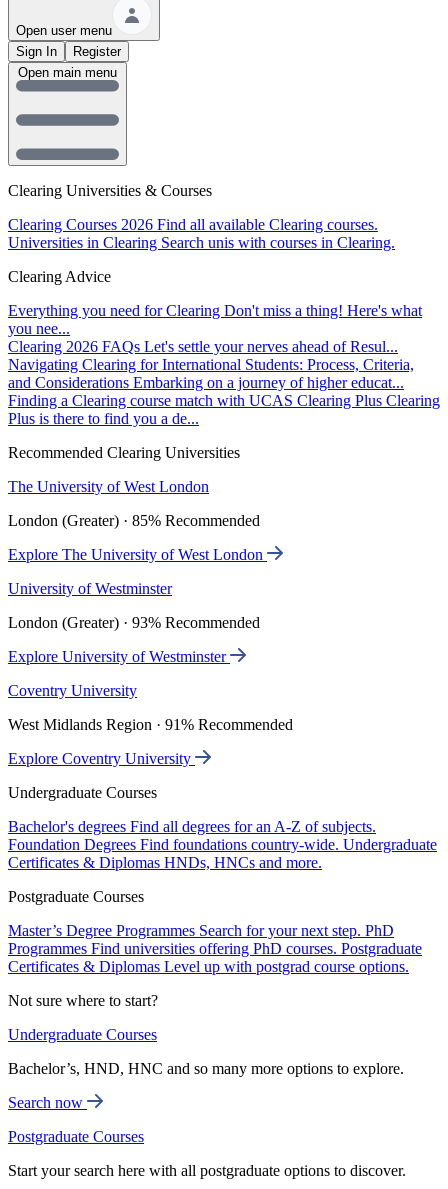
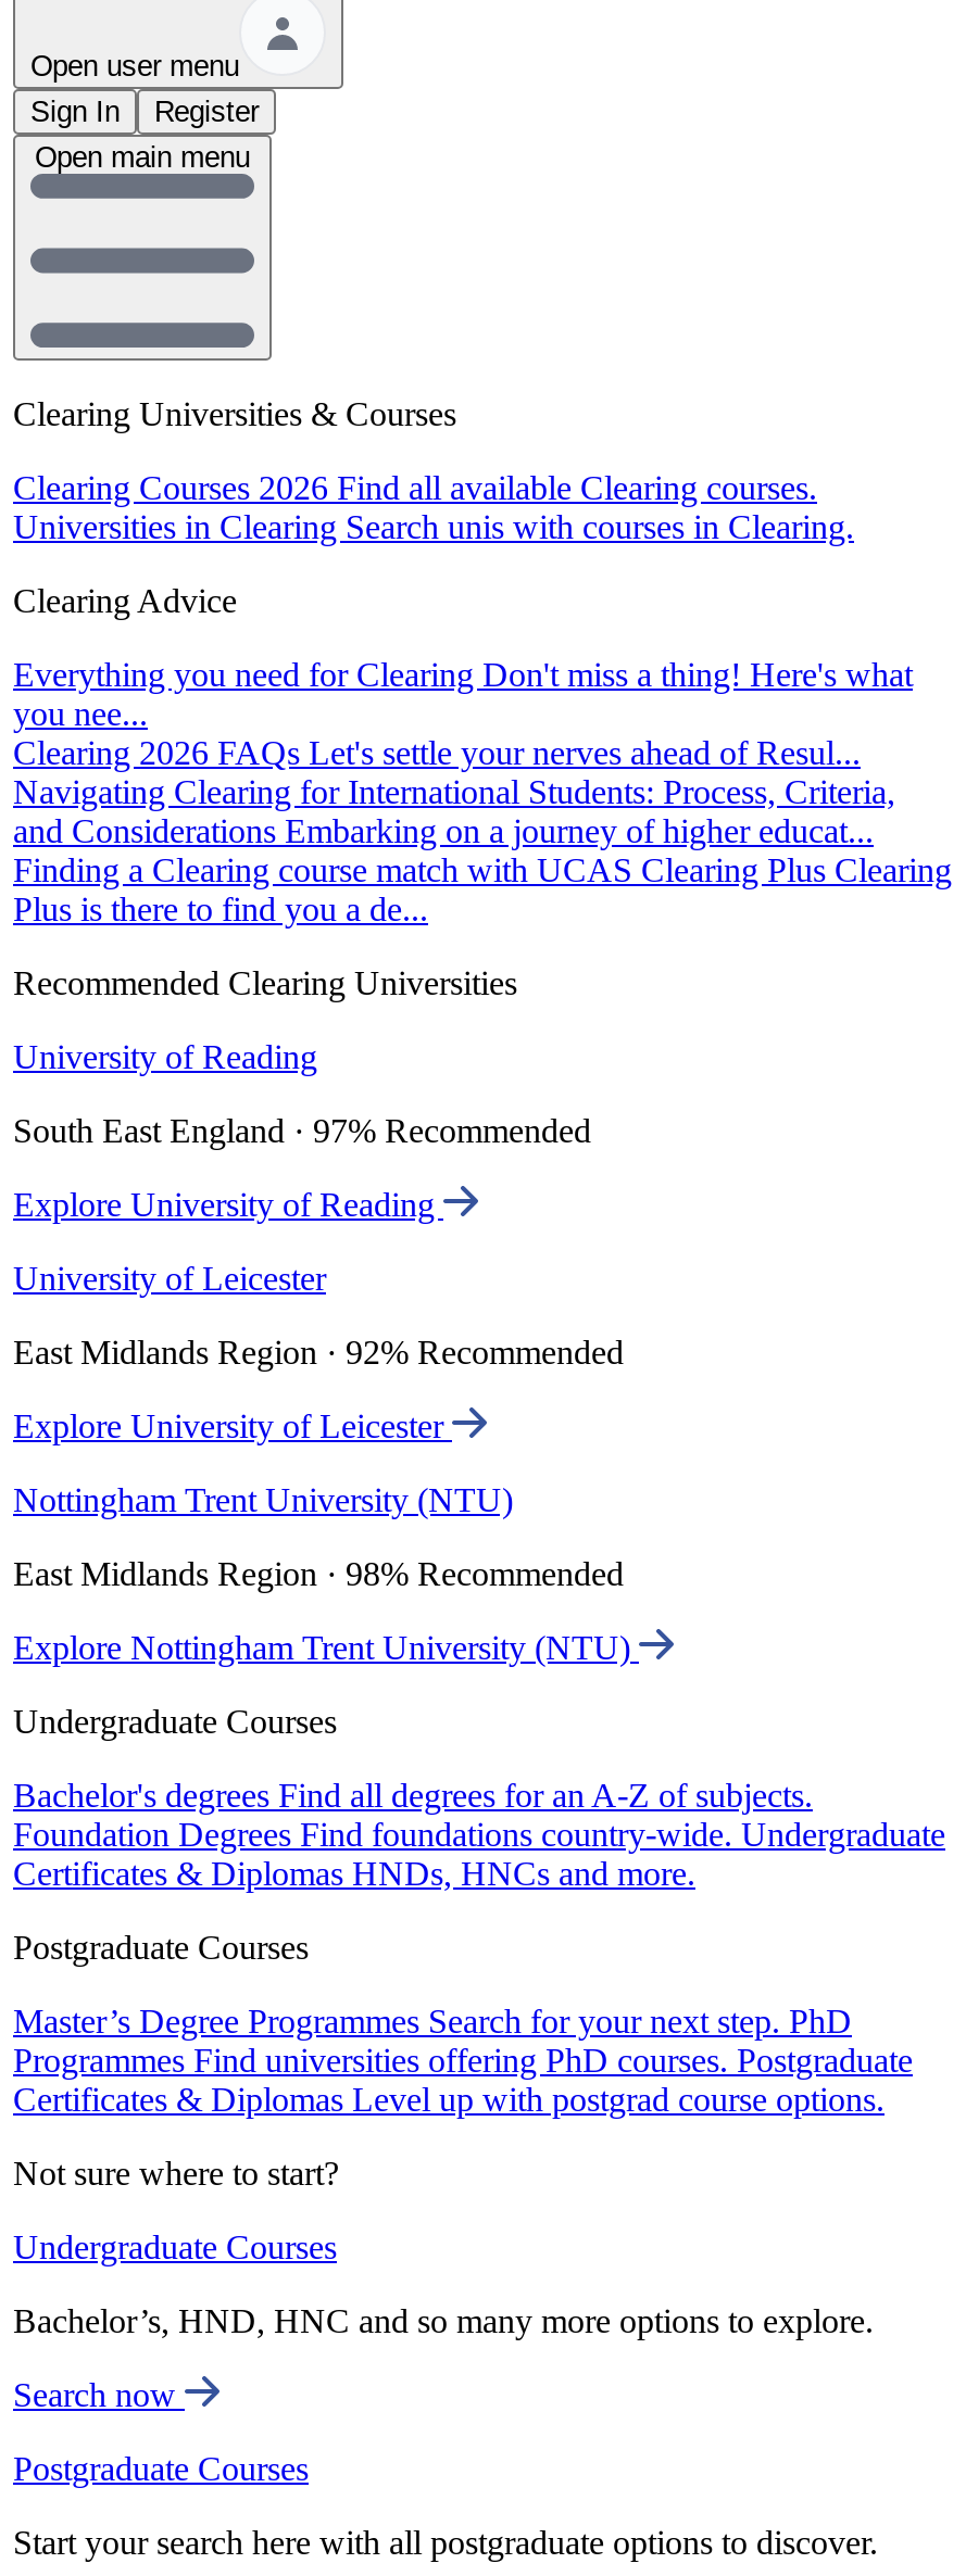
- The University of West London
+ University of Reading

- London (Greater) · 85% Recommended
+ South East England · 97% Recommended

- Explore The University of West London
+ Explore University of Reading

- University of Westminster
+ University of Leicester

- London (Greater) · 93% Recommended
+ East Midlands Region · 92% Recommended

- Explore University of Westminster
+ Explore University of Leicester

- Coventry University
+ Nottingham Trent University (NTU)

- West Midlands Region · 91% Recommended
+ East Midlands Region · 98% Recommended

- Explore Coventry University
+ Explore Nottingham Trent University (NTU)
